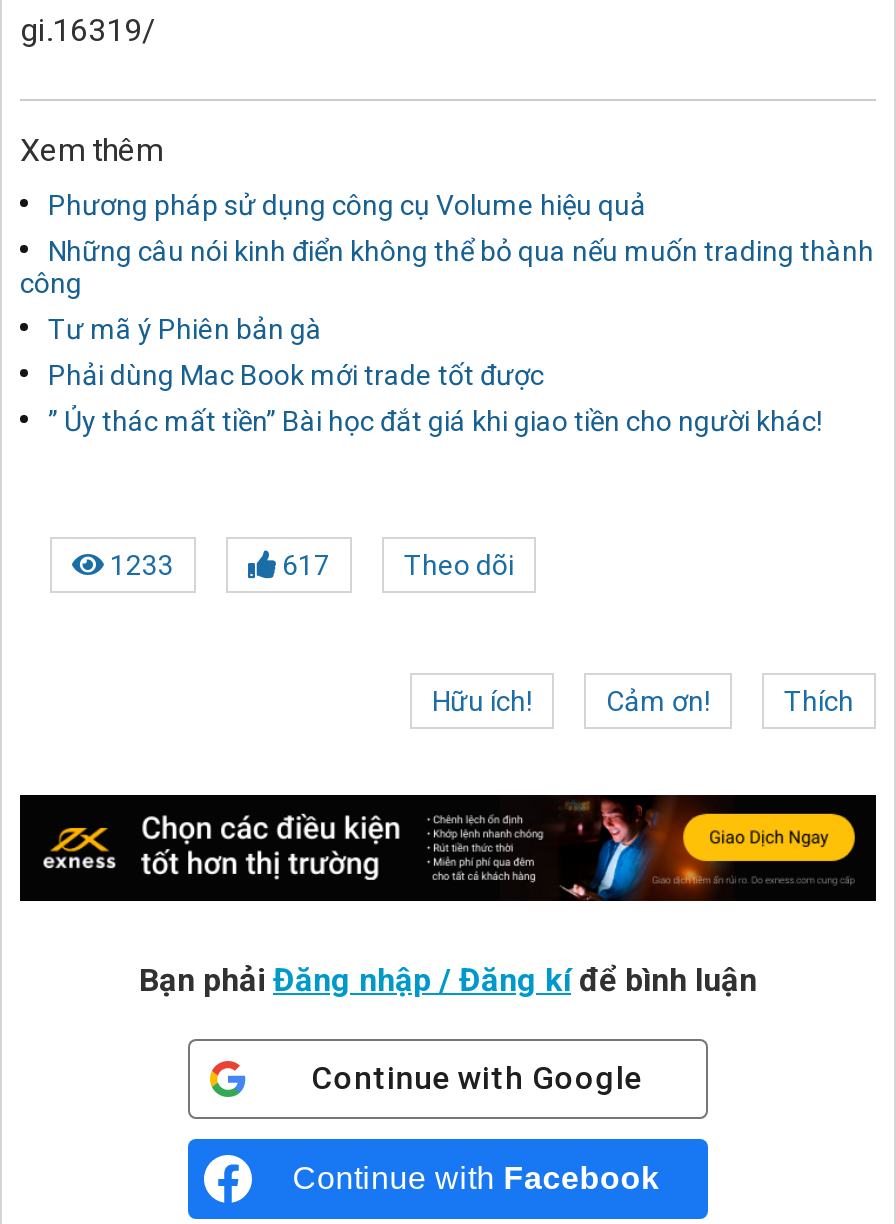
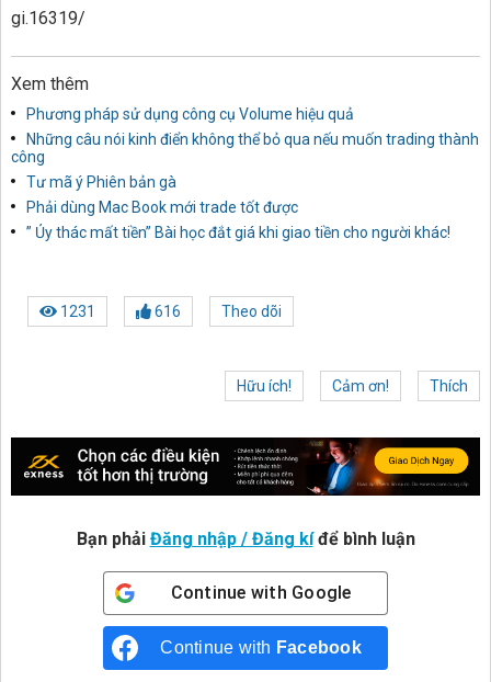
- 1233
+ 1231

- 617
+ 616
